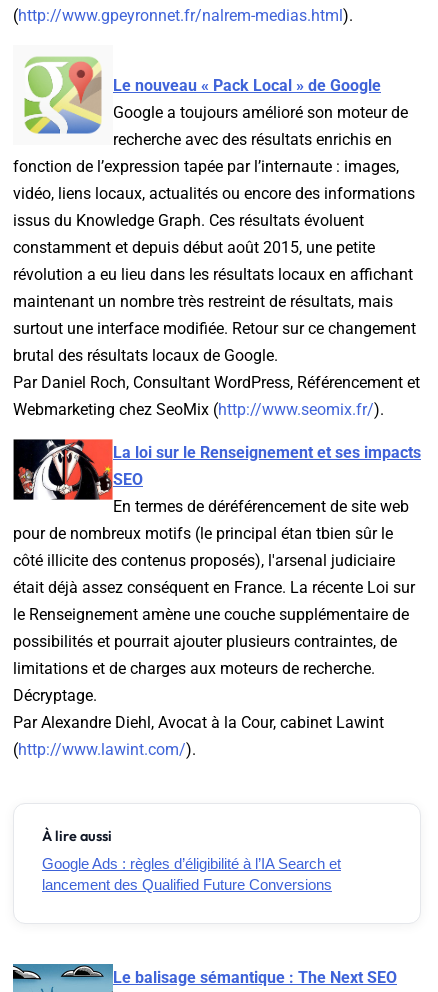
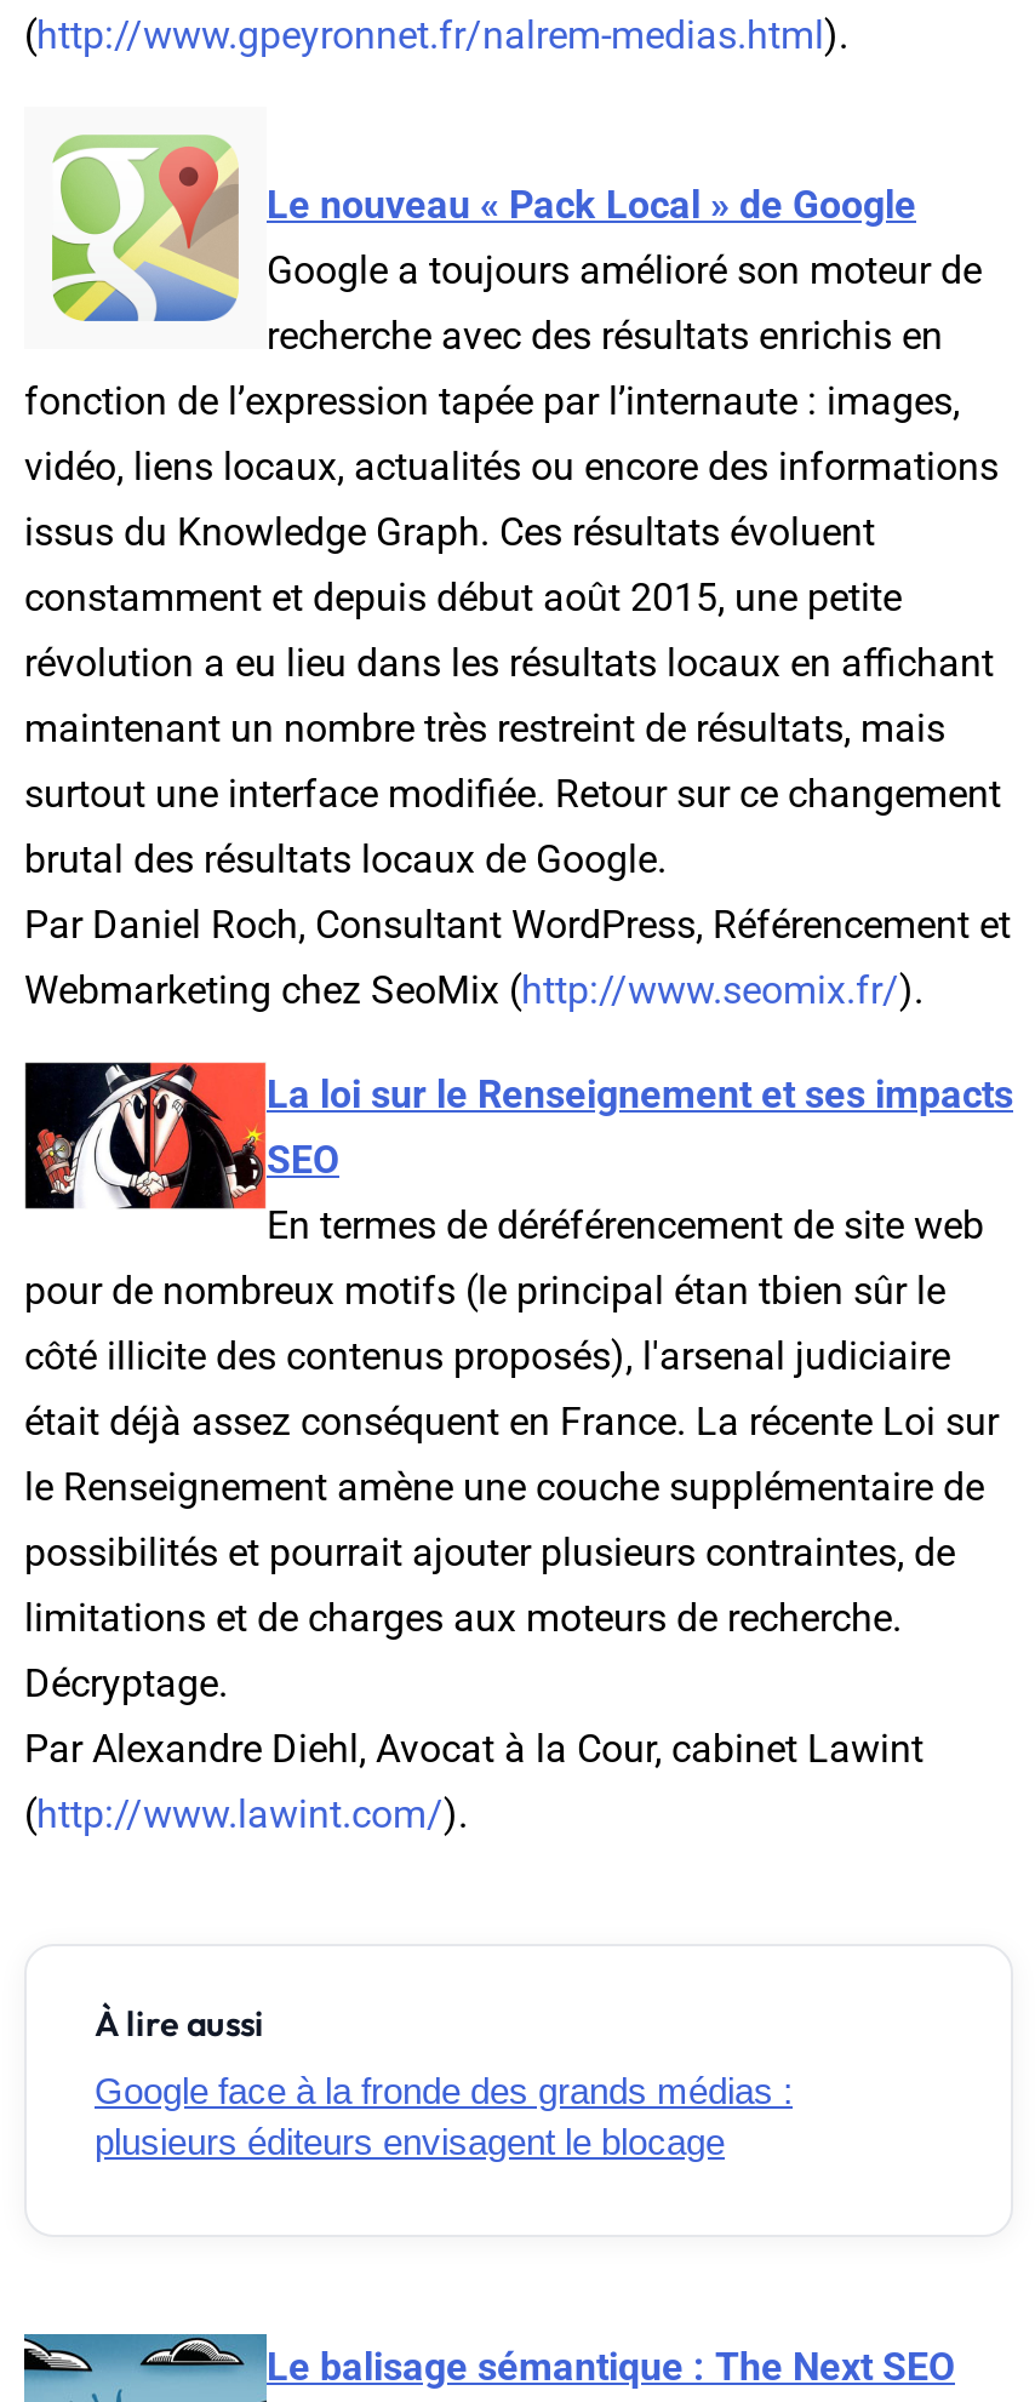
- Google Ads : règles d’éligibilité à l’IA Search et
- lancement des Qualified Future Conversions
+ Google face à la fronde des grands médias :
+ plusieurs éditeurs envisagent le blocage
